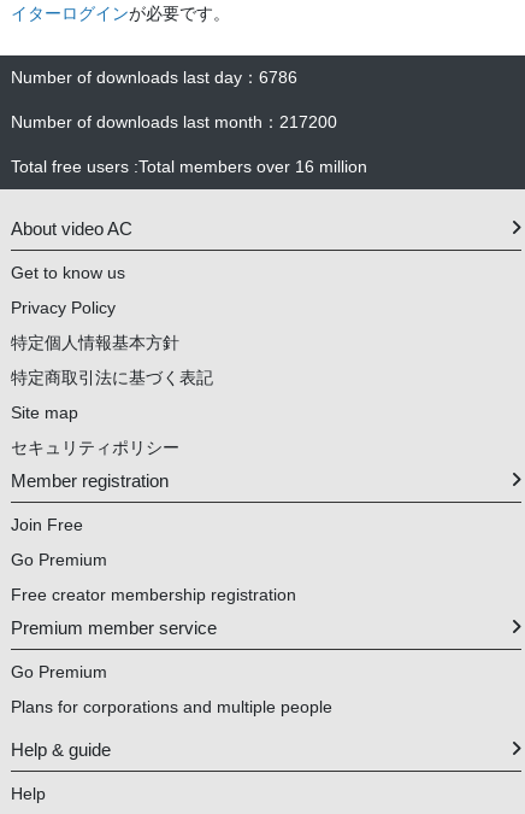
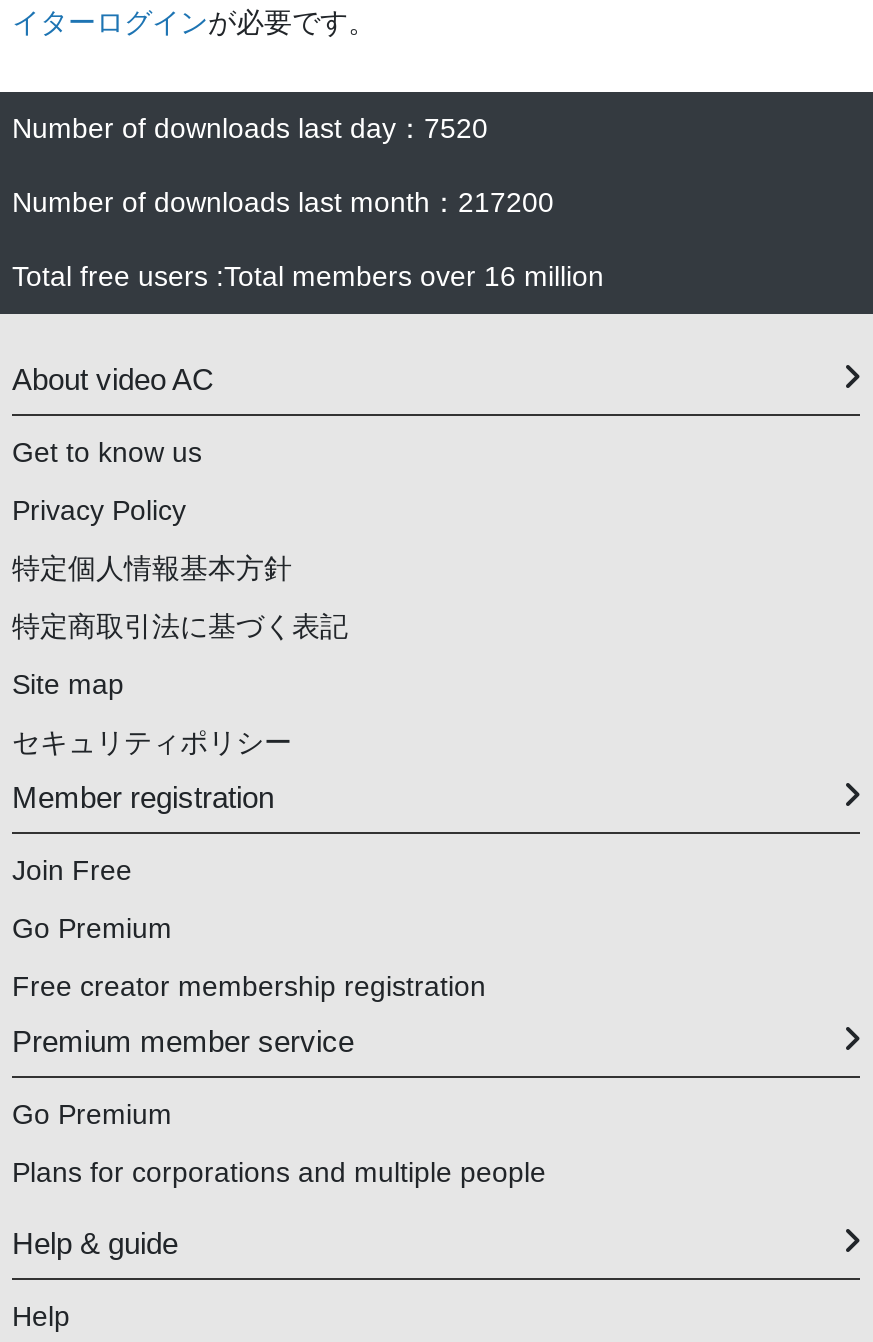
- Number of downloads last day：6786
+ Number of downloads last day：7520
